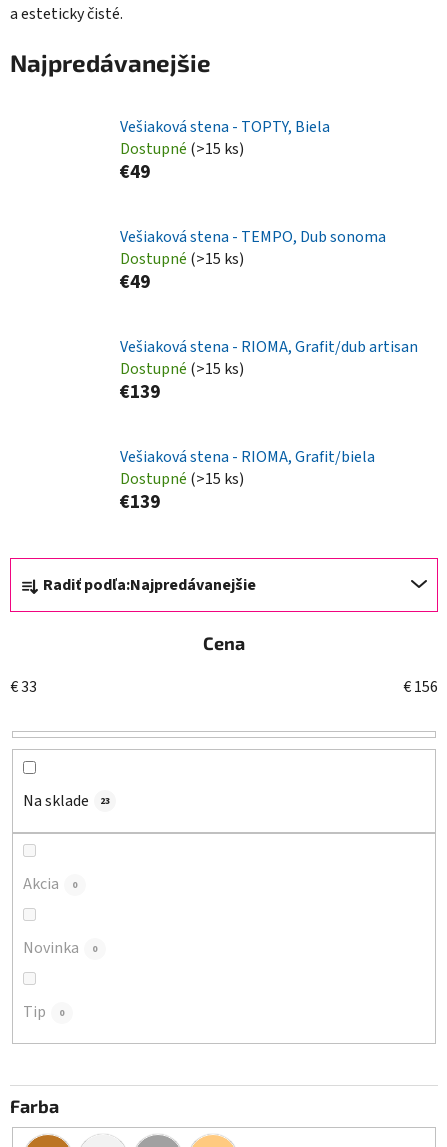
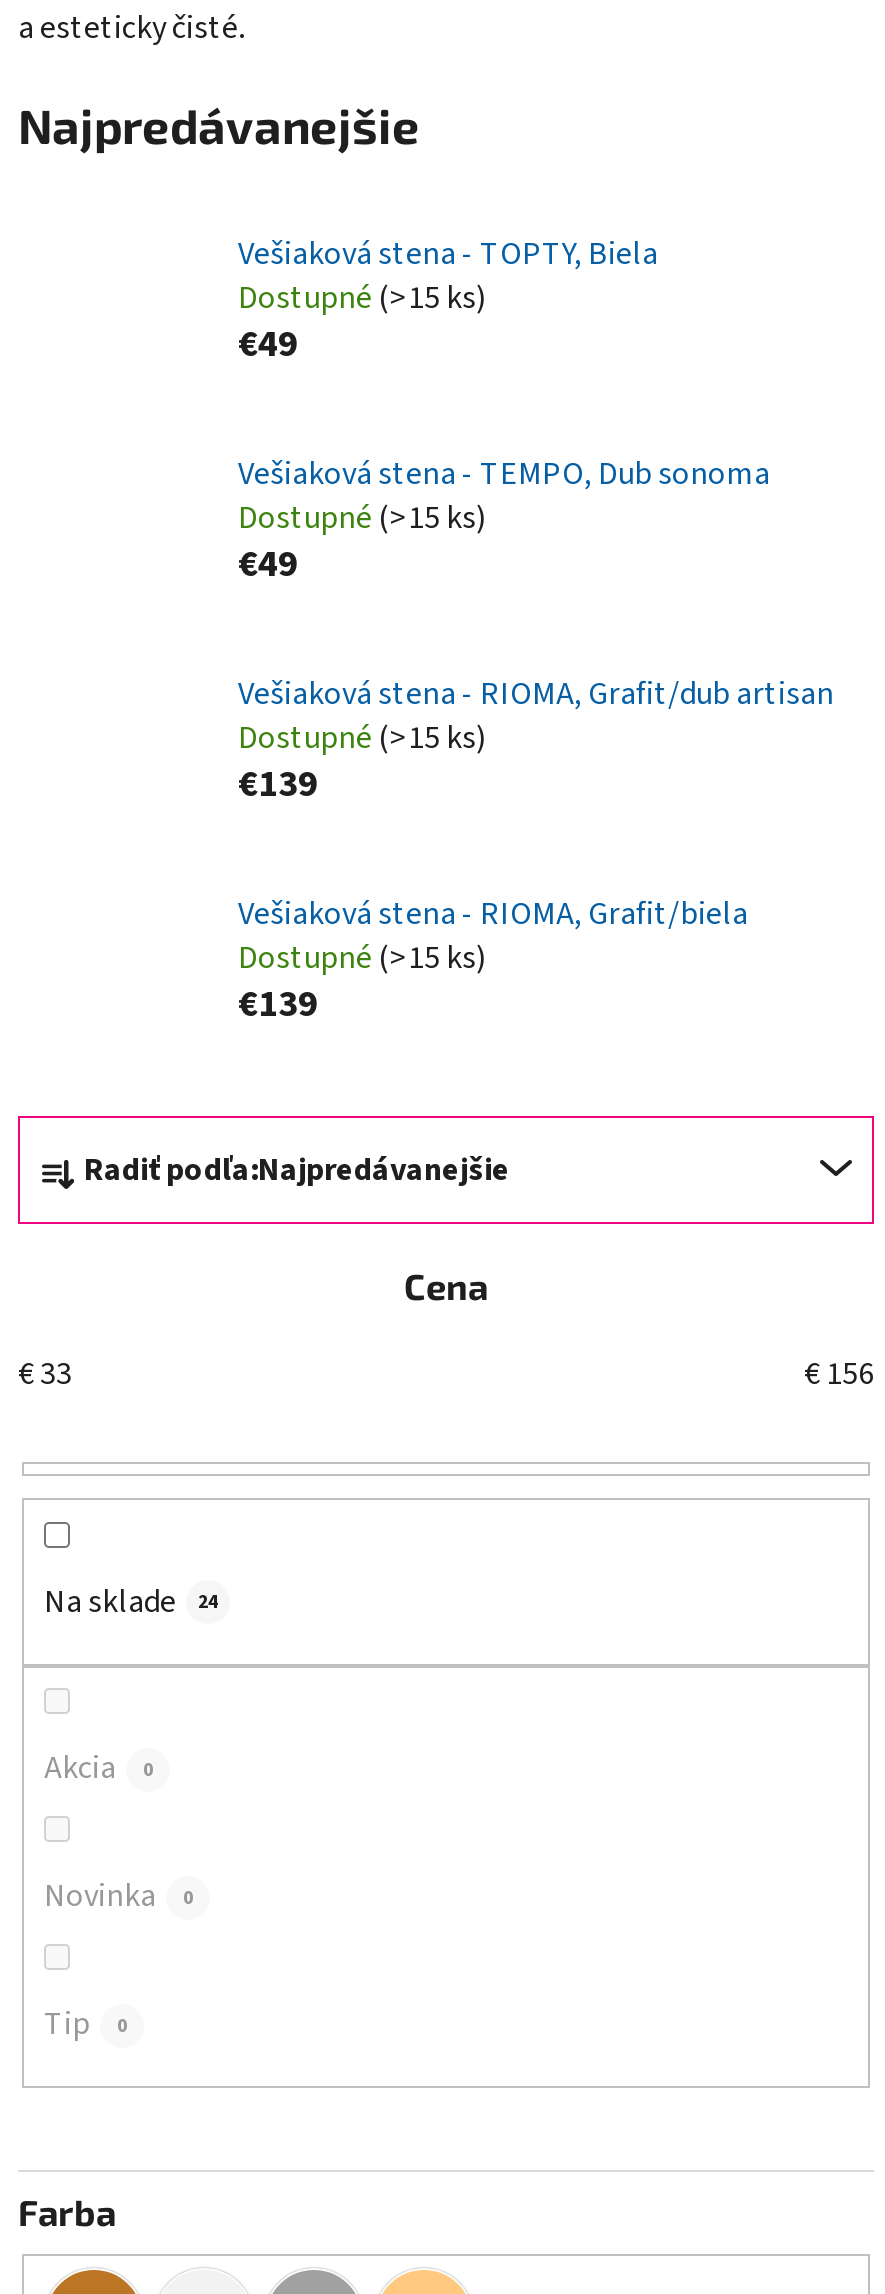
- 23
+ 24
